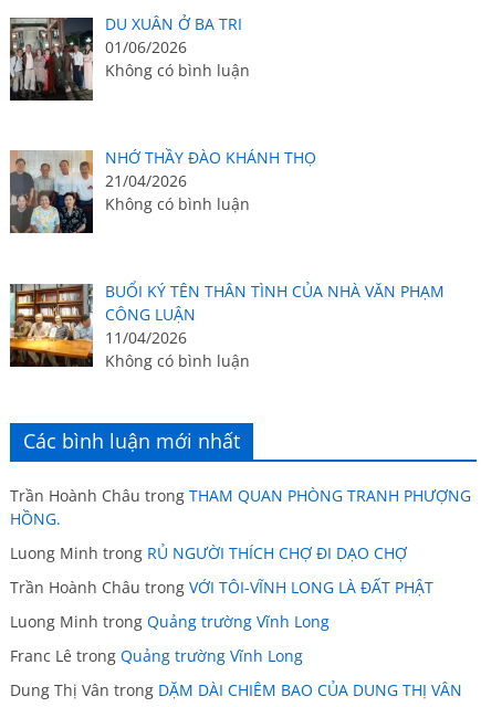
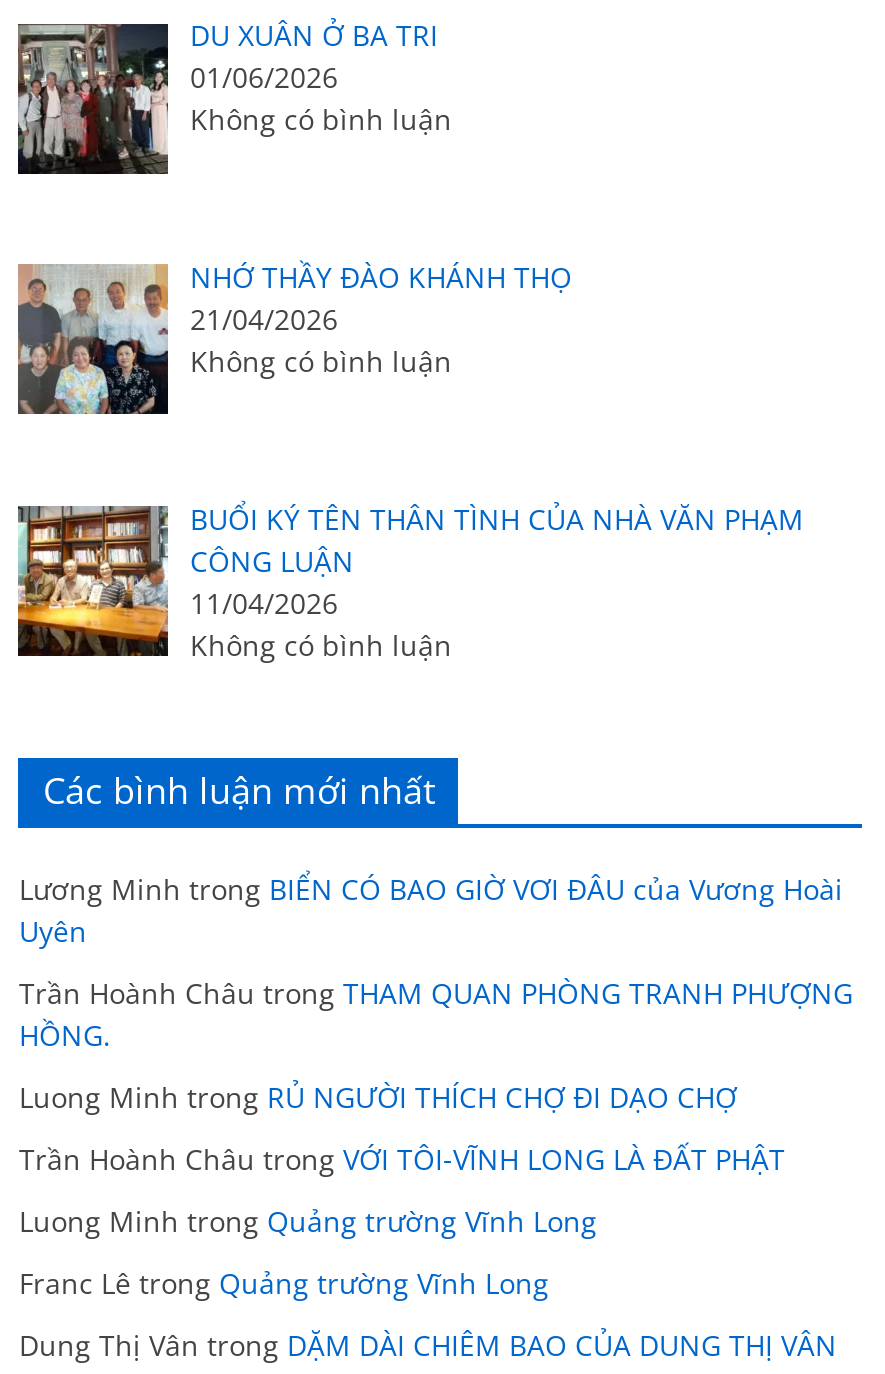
+ Lương Minh trong BIỂN CÓ BAO GIỜ VƠI ĐÂU của Vương Hoài
+ Uyên
